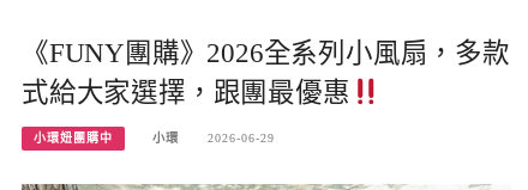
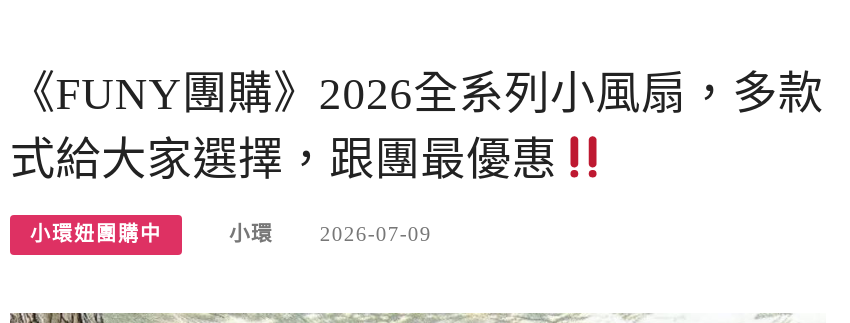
- 2026-06-29
+ 2026-07-09
